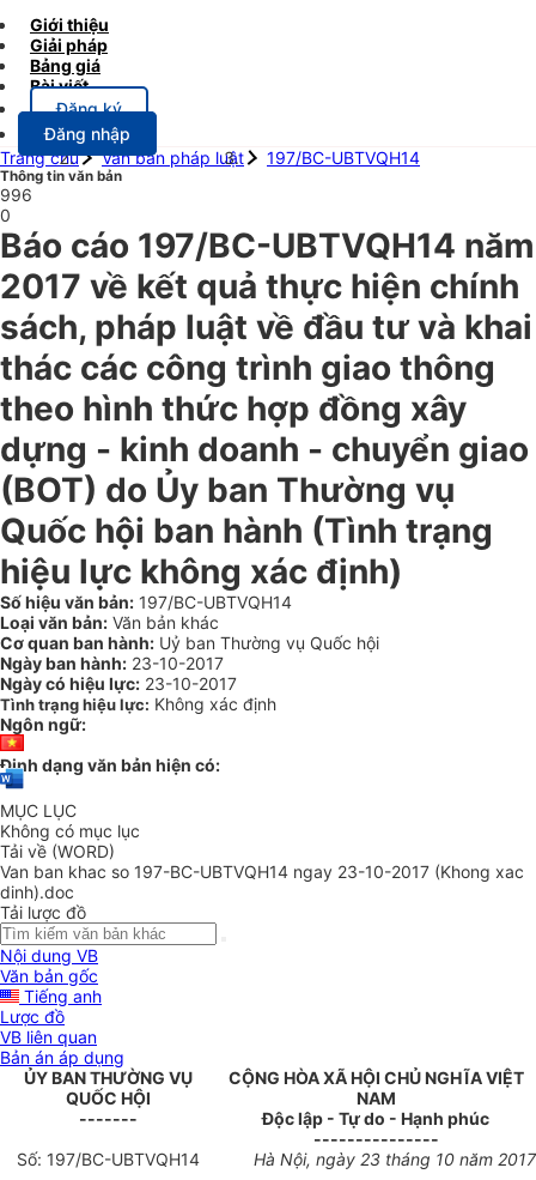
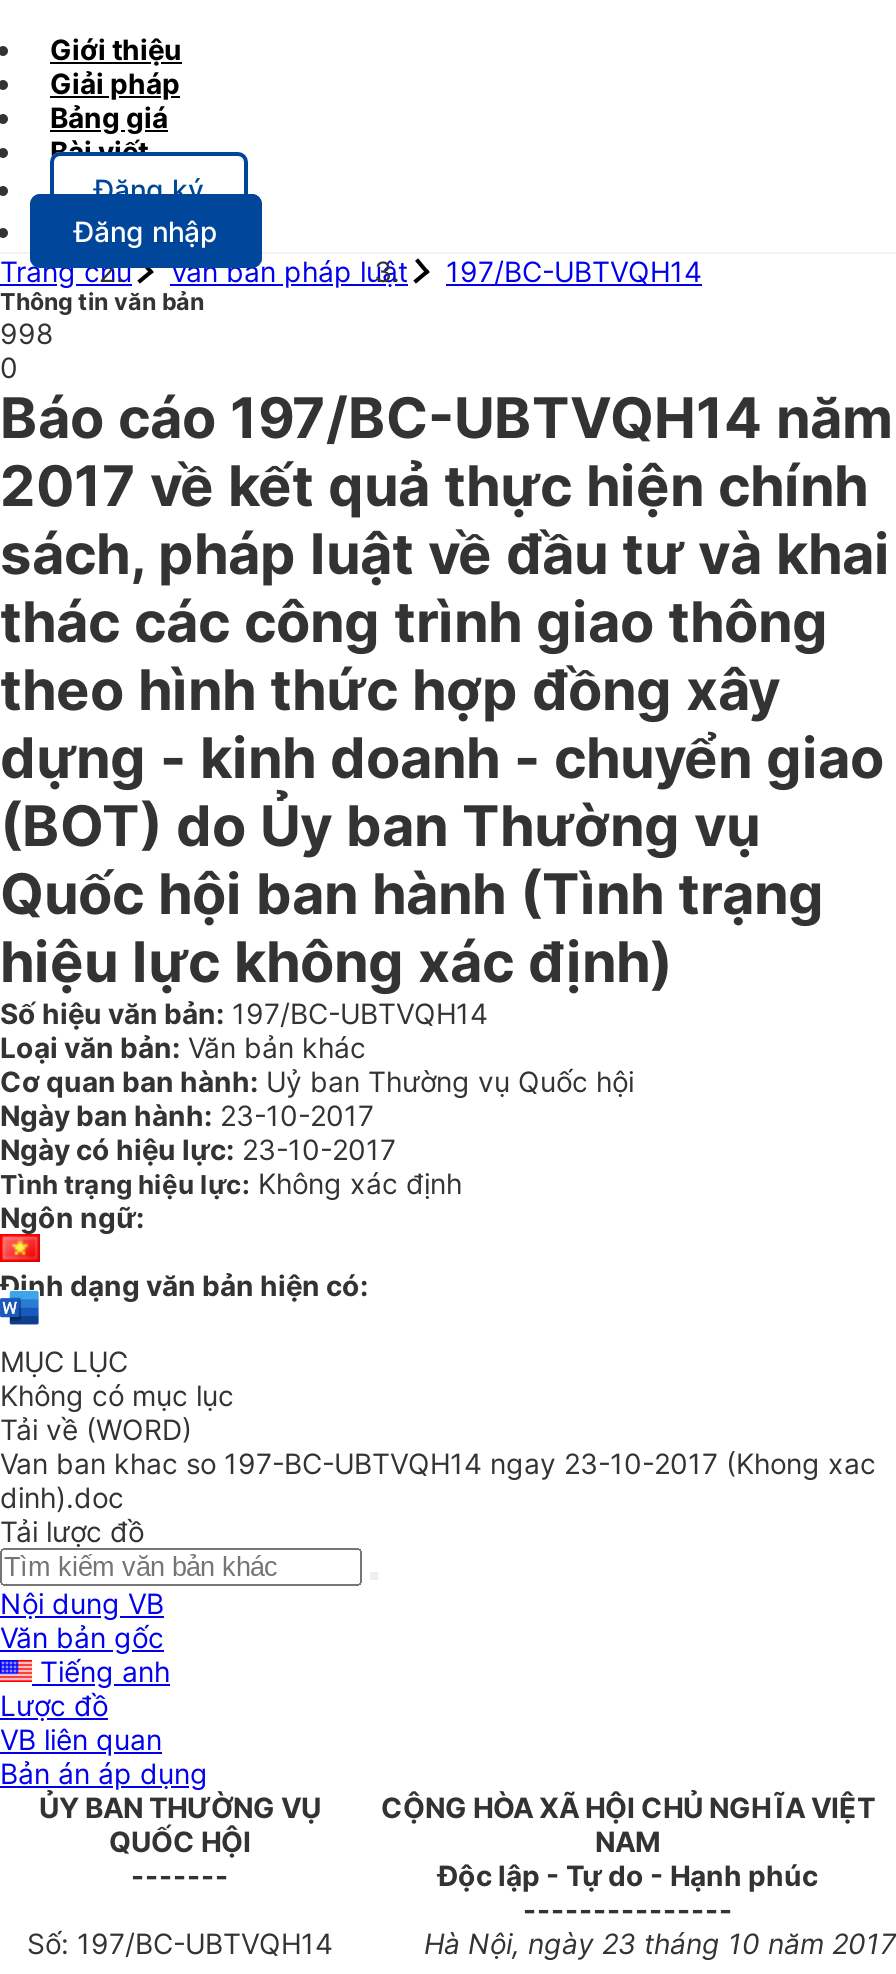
- 996
+ 998
